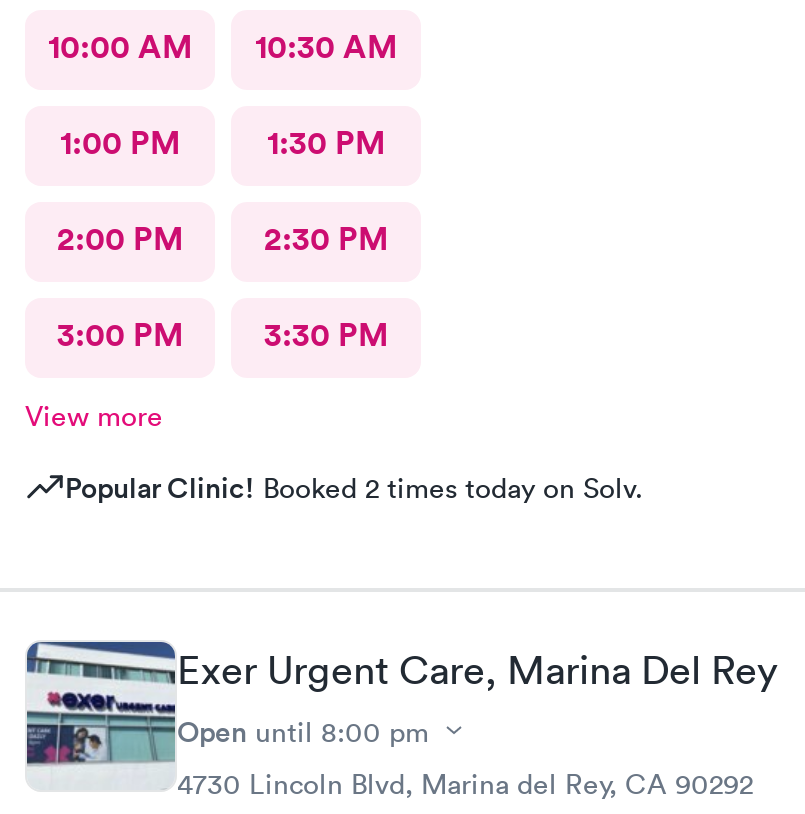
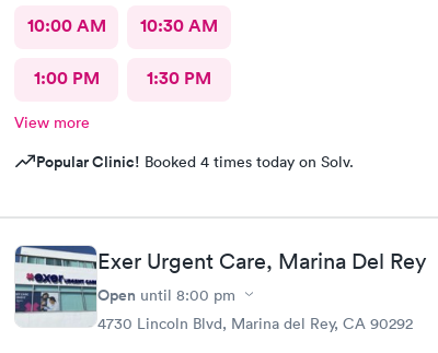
- 2:00 PM
- 2:30 PM
- 3:00 PM
- 3:30 PM

- Popular Clinic! Booked 2 times today on Solv.
+ Popular Clinic! Booked 4 times today on Solv.
